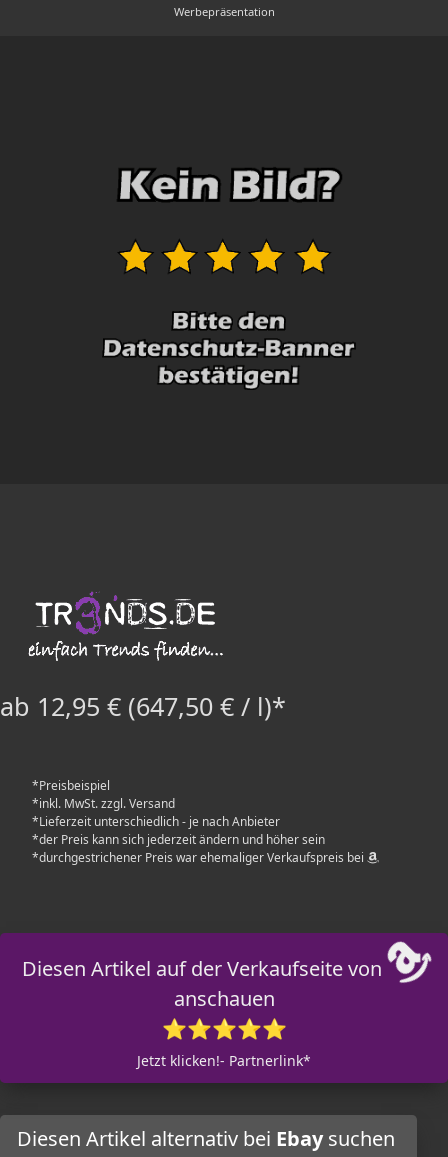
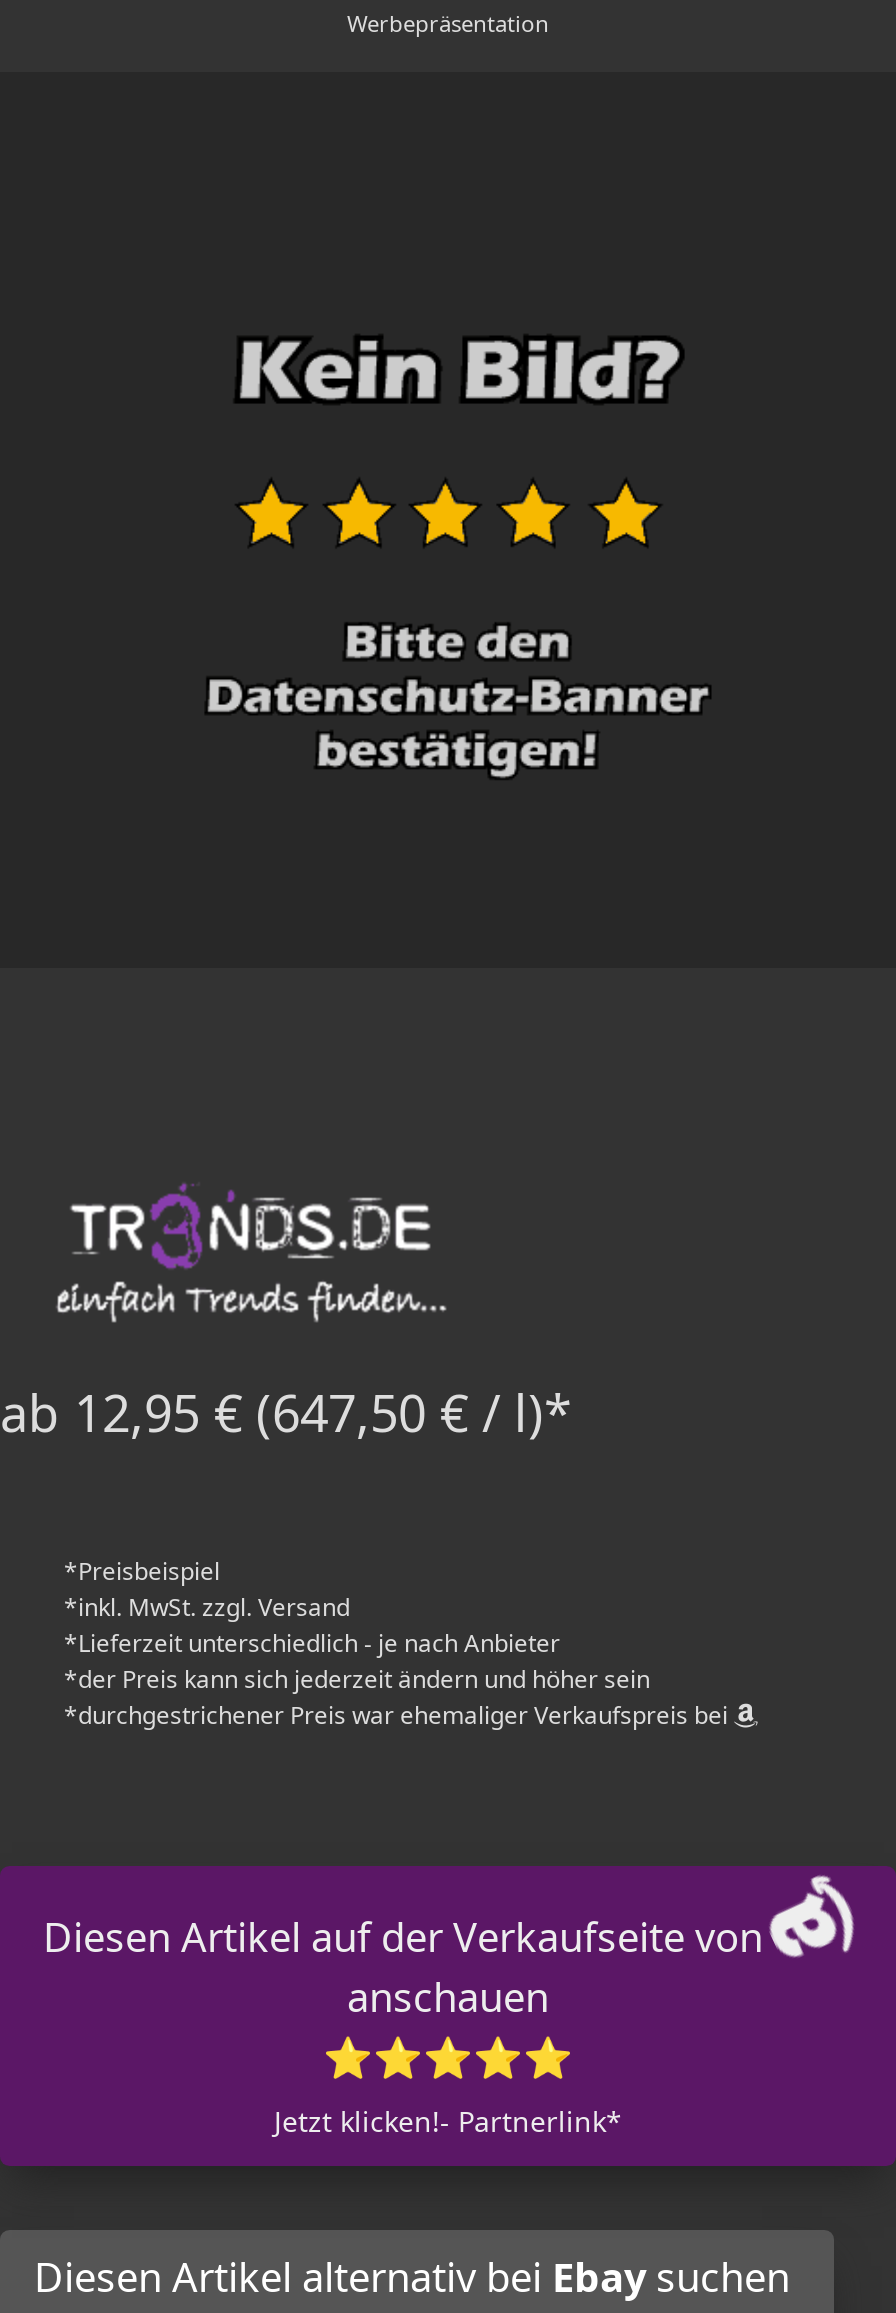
- [image]
+ [image]
